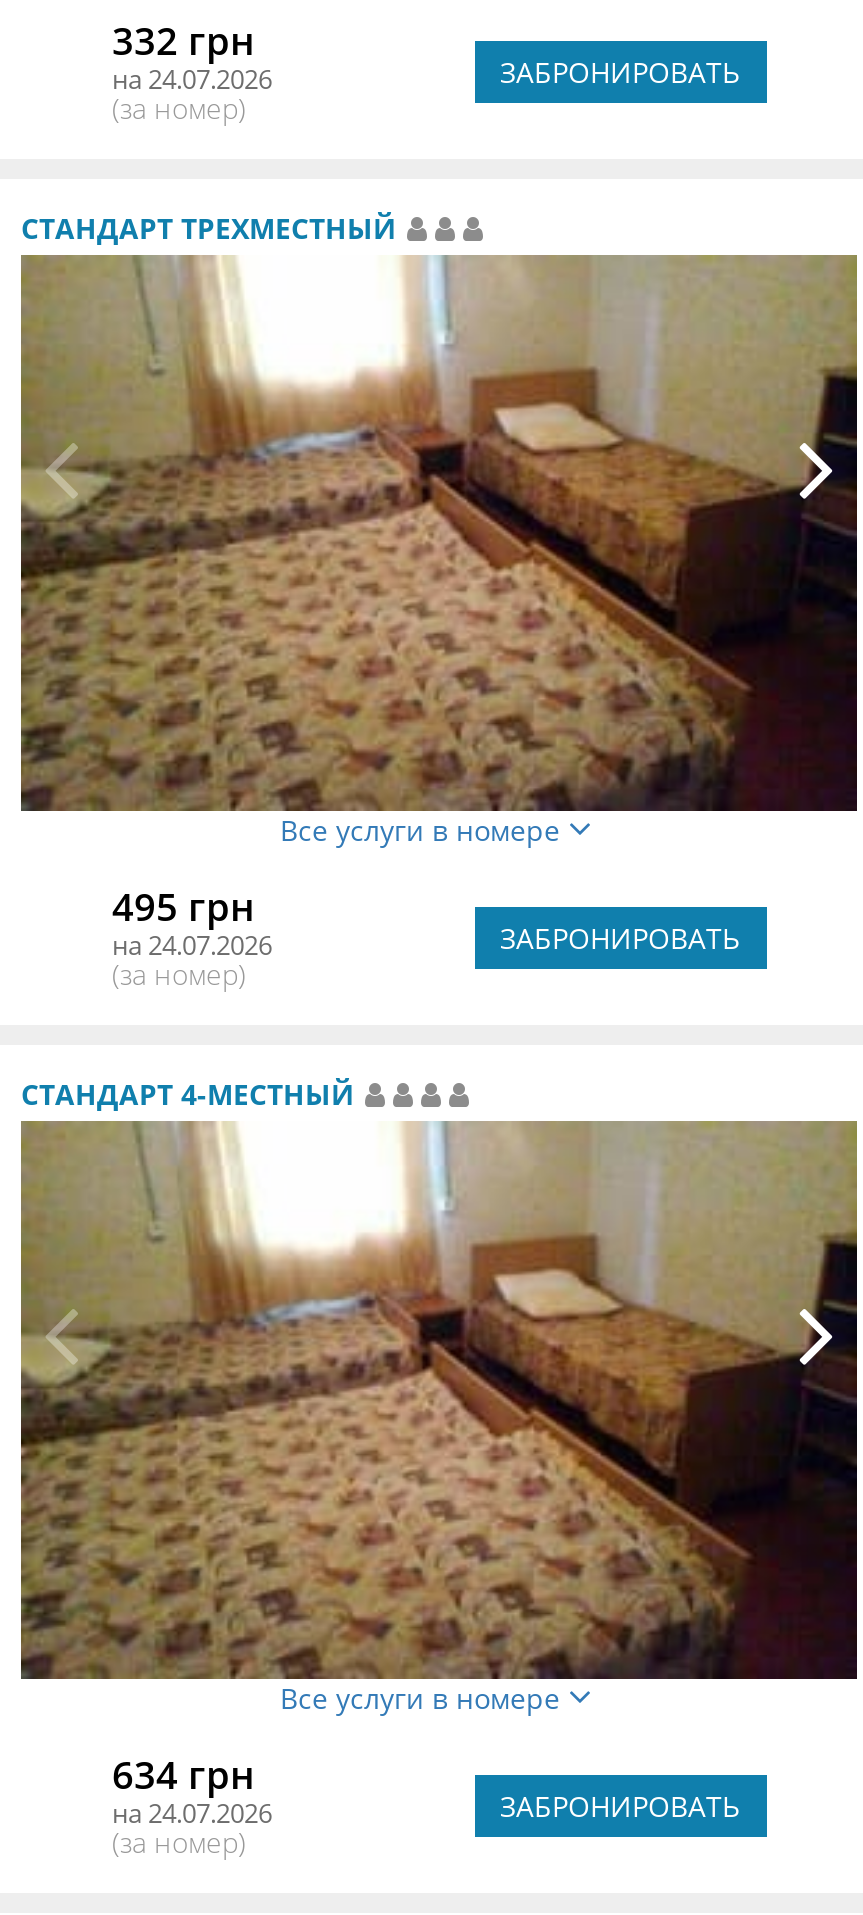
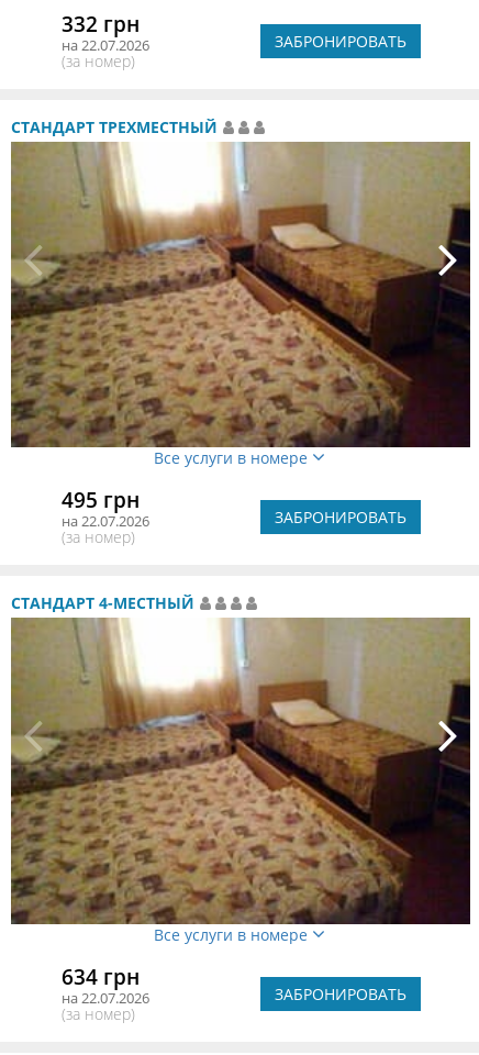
- на 24.07.2026
+ на 22.07.2026

- на 24.07.2026
+ на 22.07.2026

- на 24.07.2026
+ на 22.07.2026
